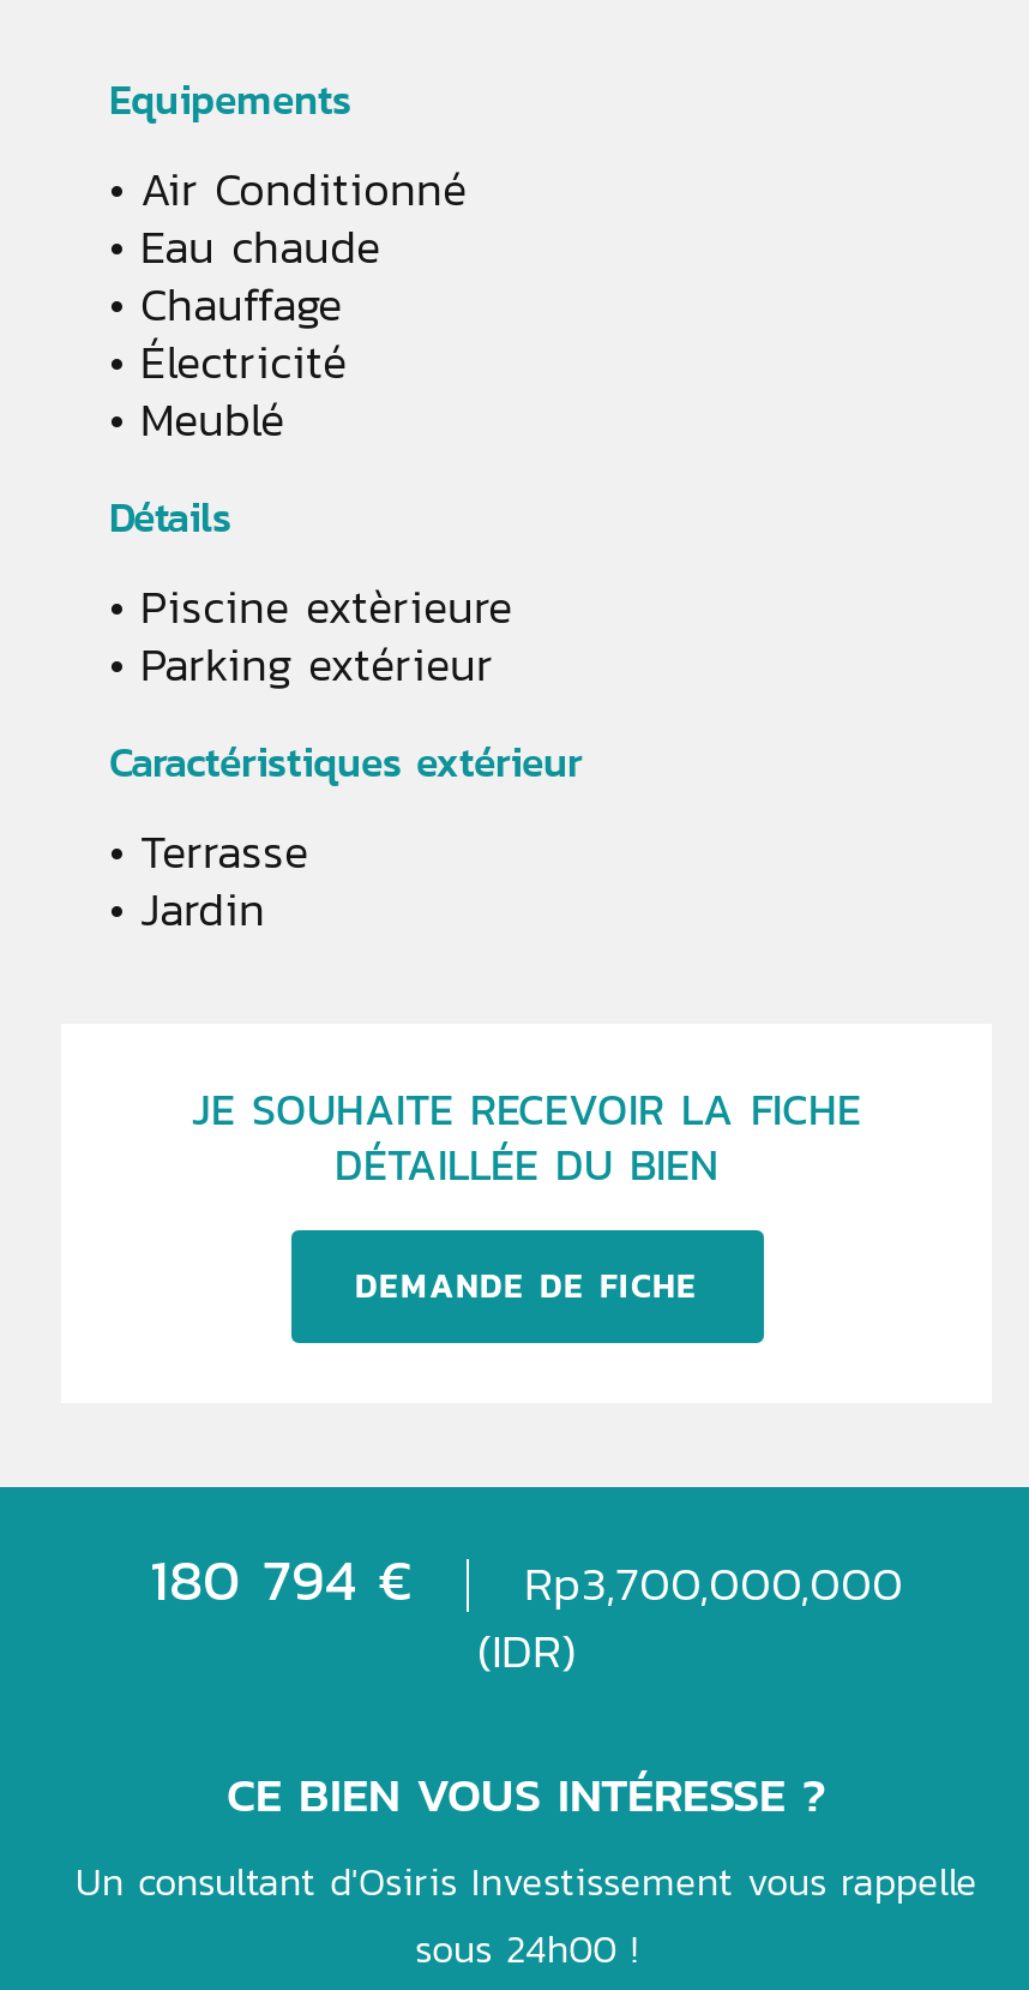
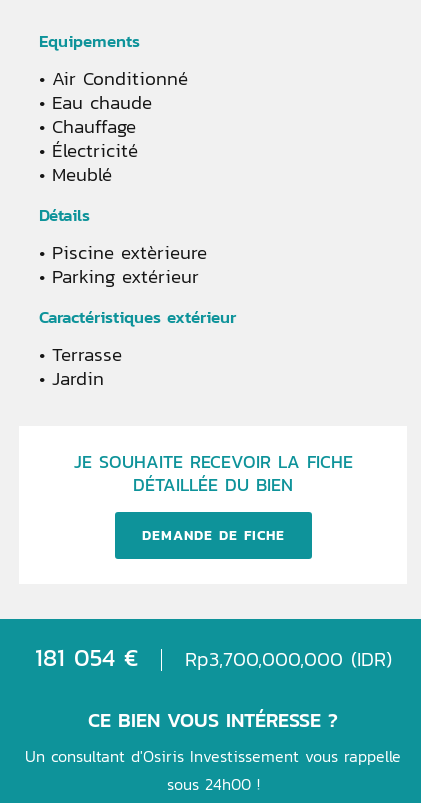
- 180 794 €
- Rp3,700,000,000
- (IDR)
+ 181 054 €
+ Rp3,700,000,000 (IDR)
